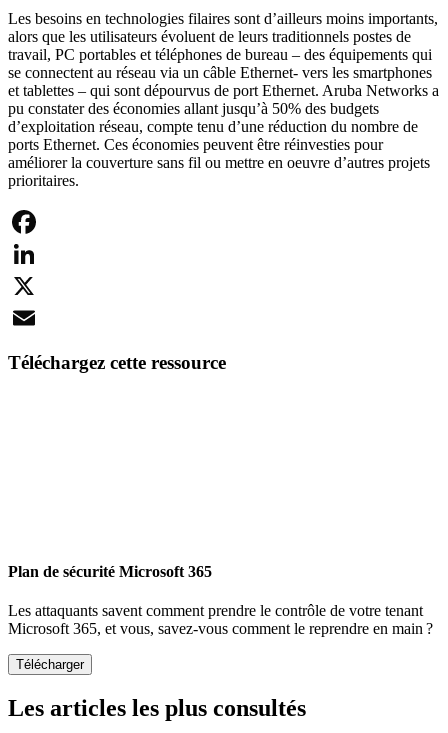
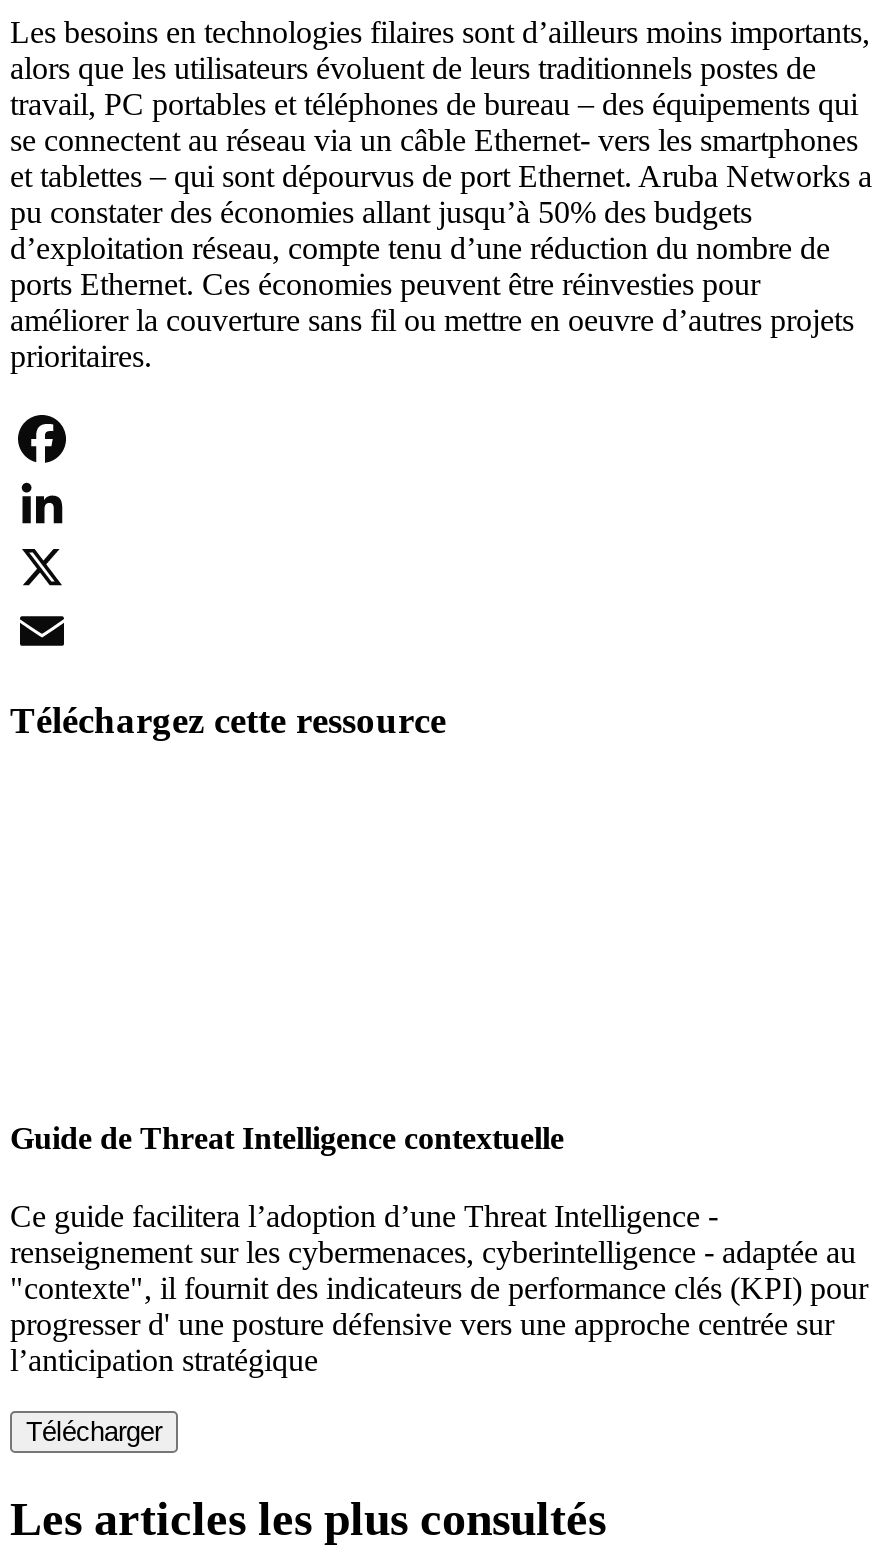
- Plan de sécurité Microsoft 365
+ Guide de Threat Intelligence contextuelle

- Les attaquants savent comment prendre le contrôle de votre tenant
- Microsoft 365, et vous, savez-vous comment le reprendre en main ?
+ Ce guide facilitera l’adoption d’une Threat Intelligence -
+ renseignement sur les cybermenaces, cyberintelligence - adaptée au
+ "contexte", il fournit des indicateurs de performance clés (KPI) pour
+ progresser d' une posture défensive vers une approche centrée sur
+ l’anticipation stratégique
